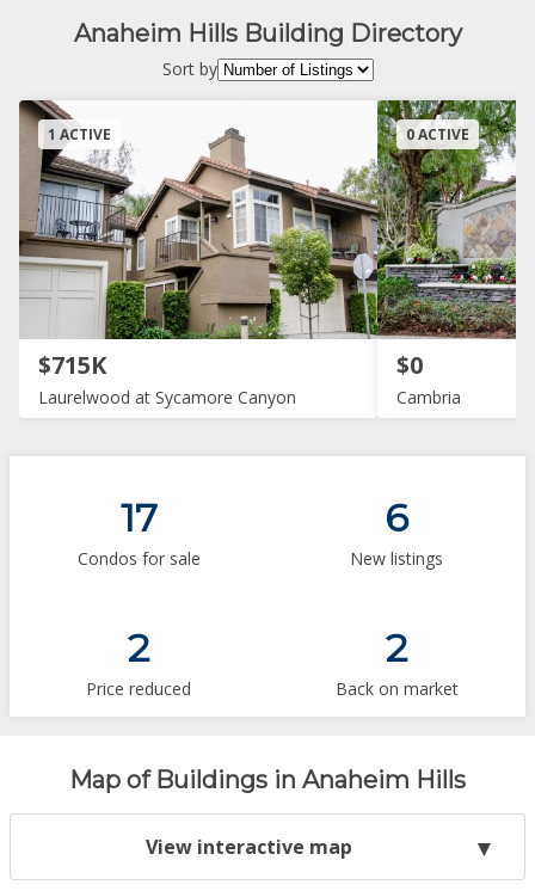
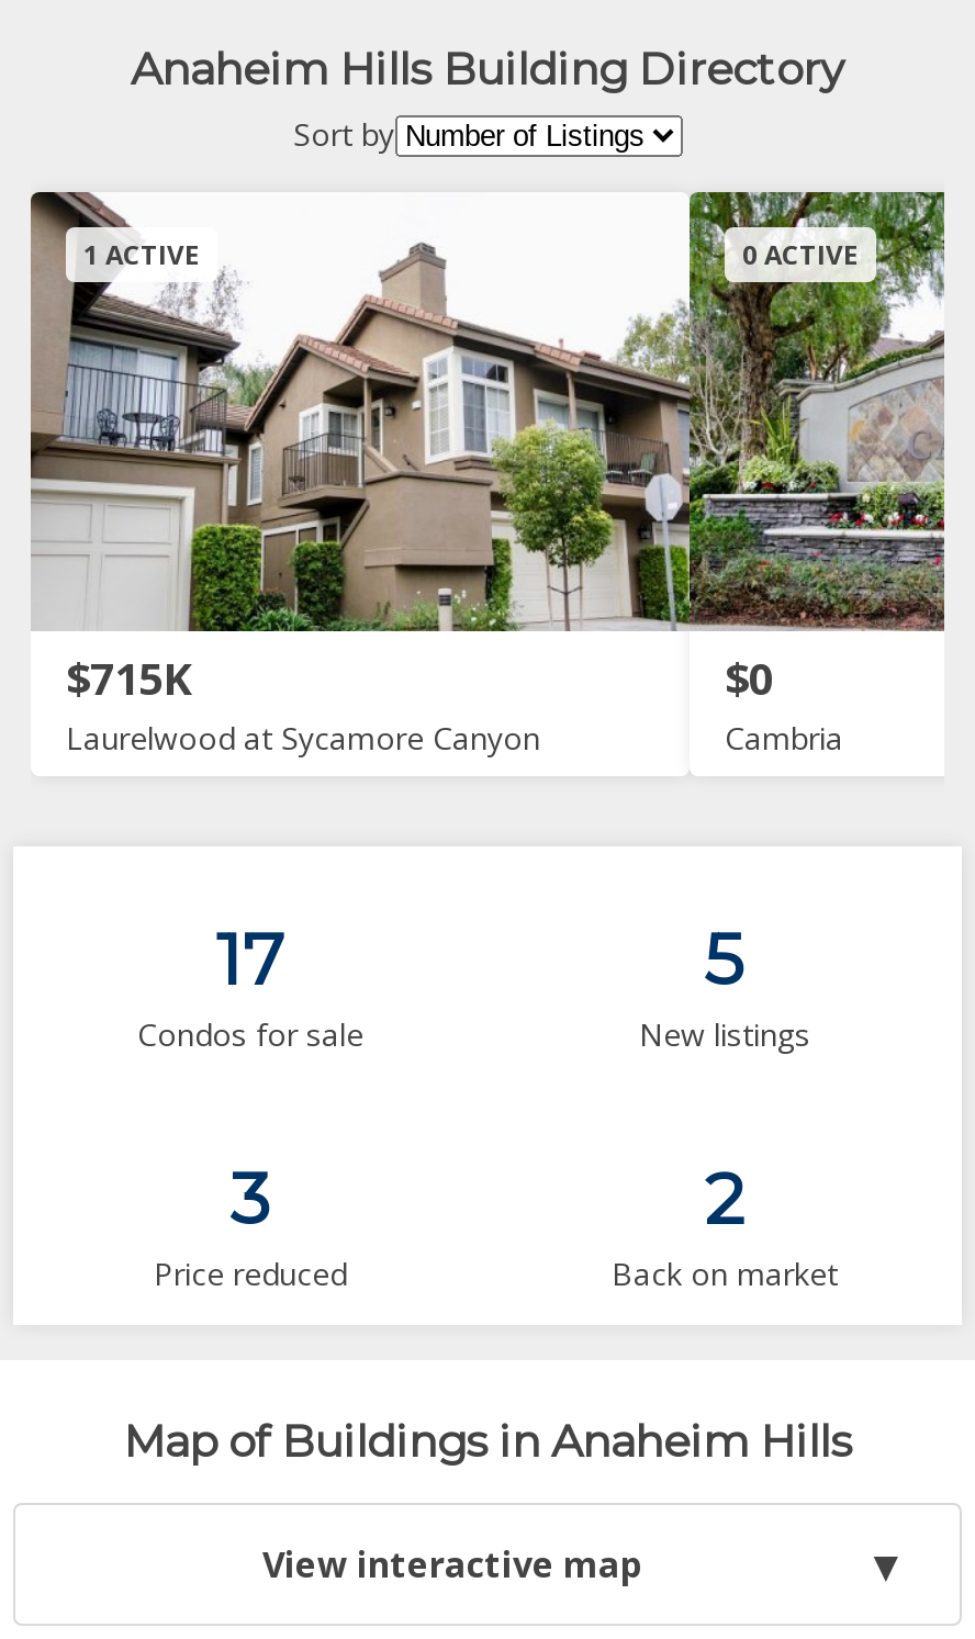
- 6
+ 5

- 2
+ 3
